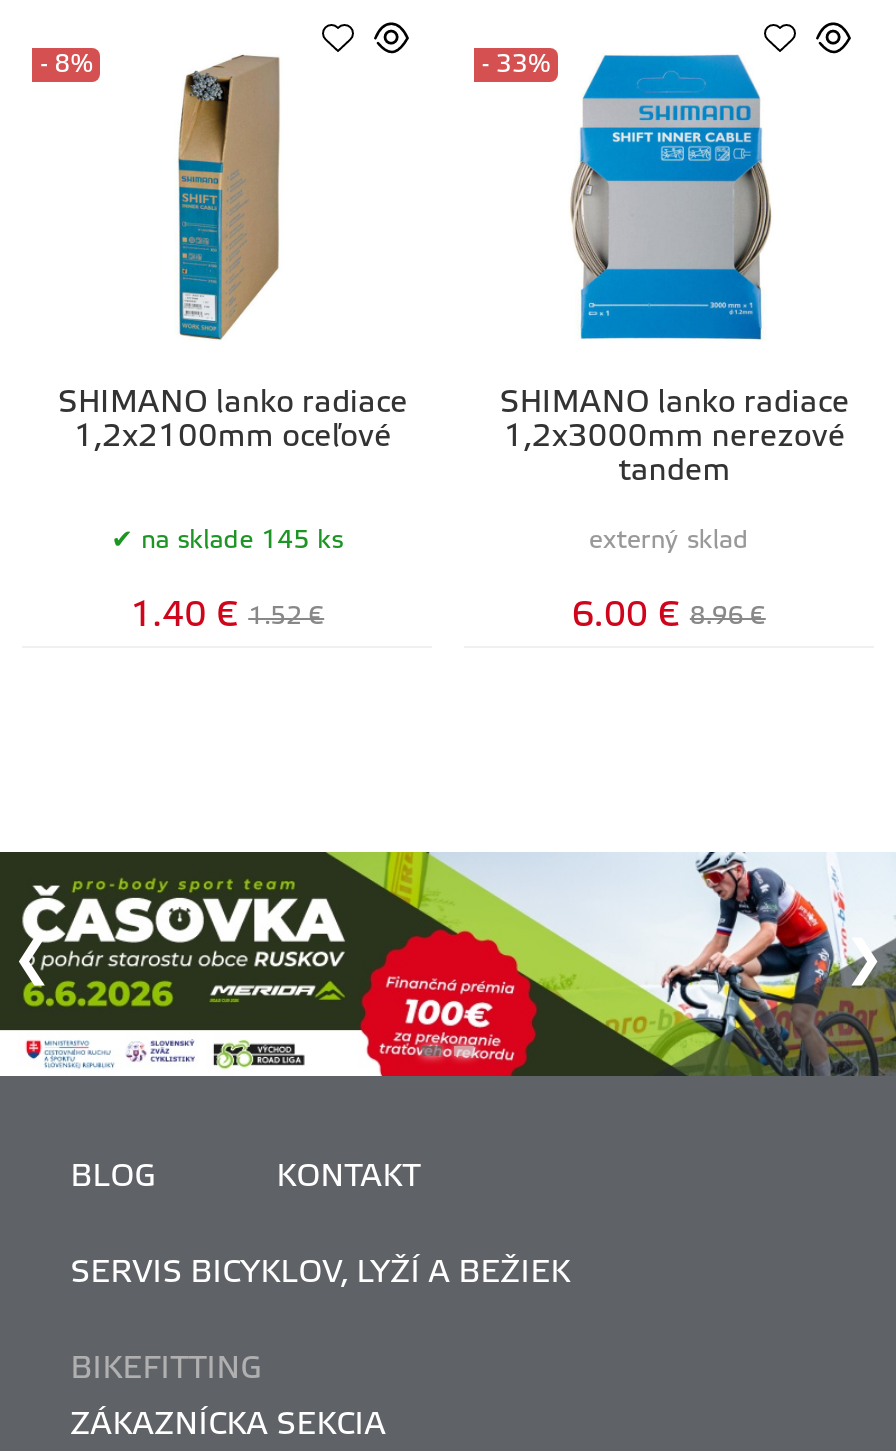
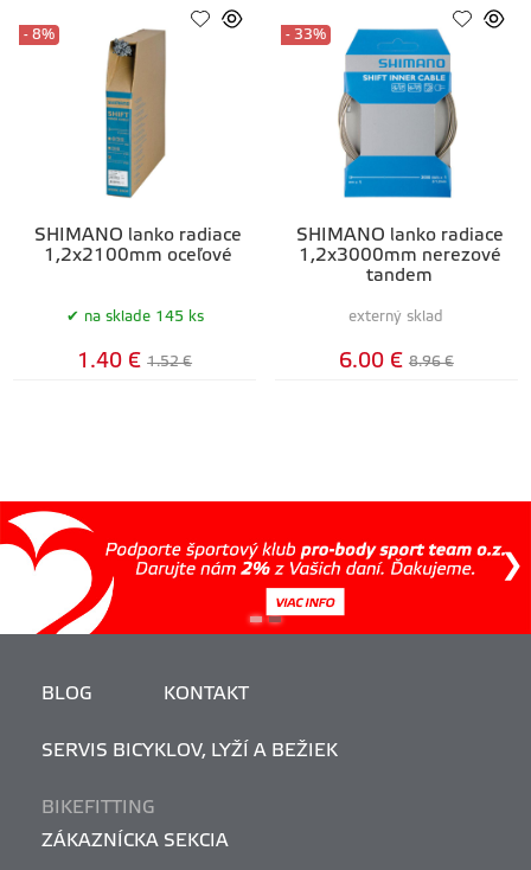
- [image]
+ [image]
